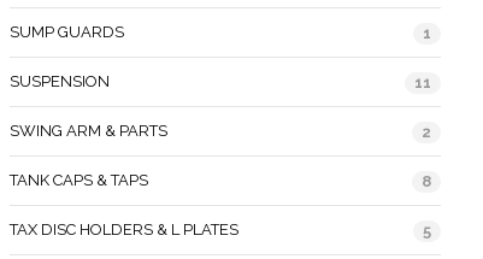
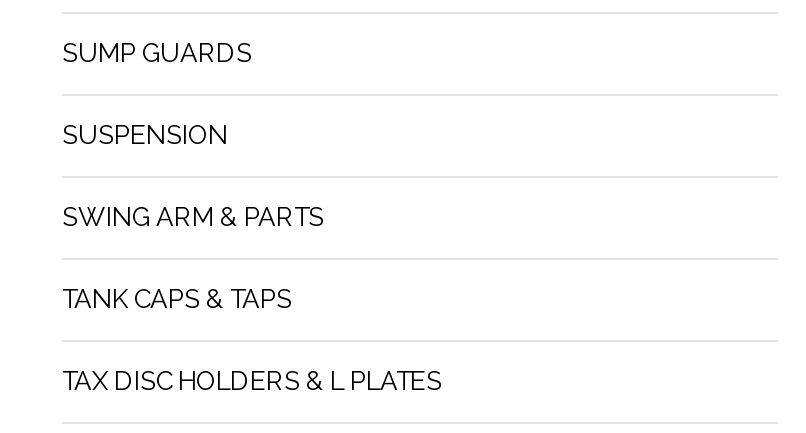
- 1

- 11

- 2

- 8

- 5
